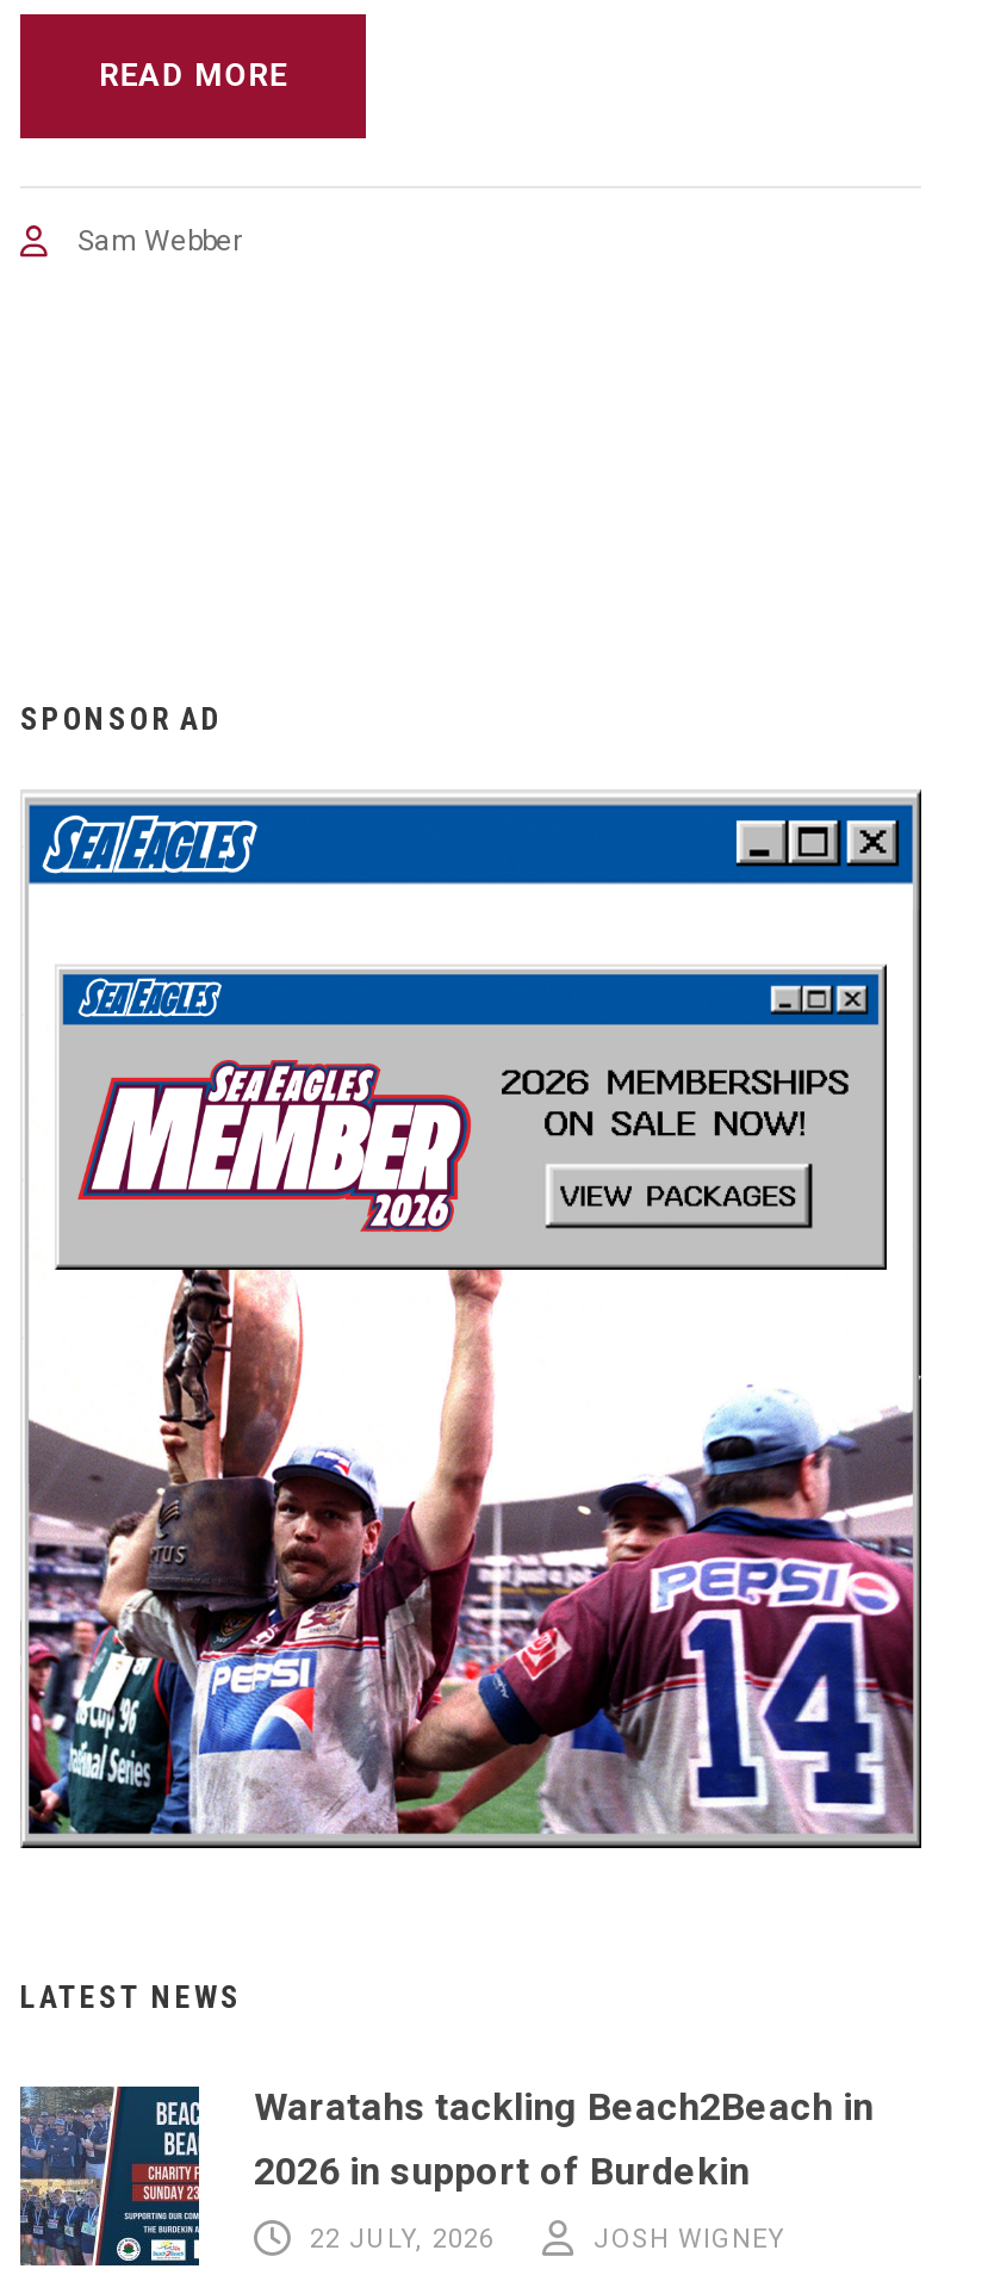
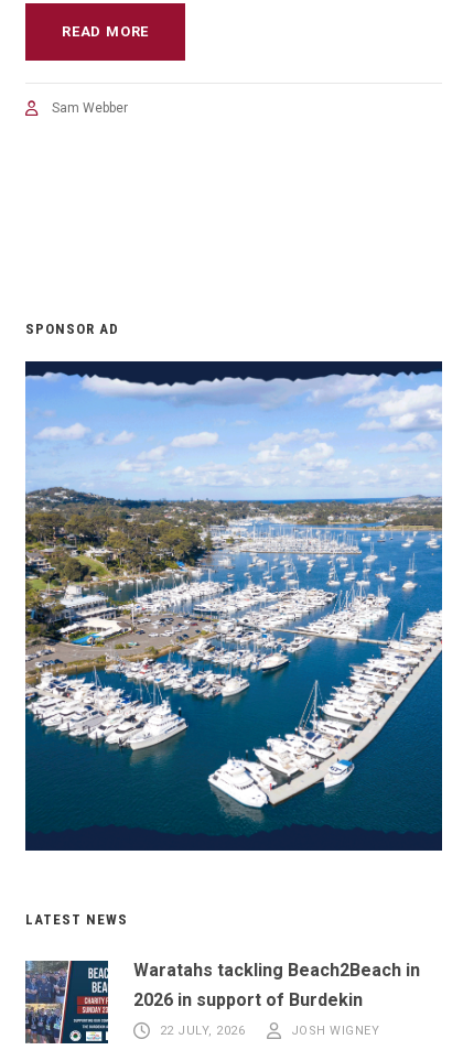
- [image]
+ [image]
